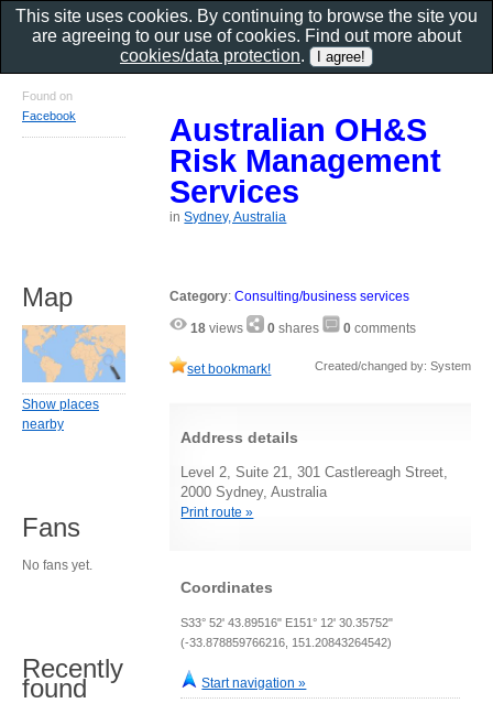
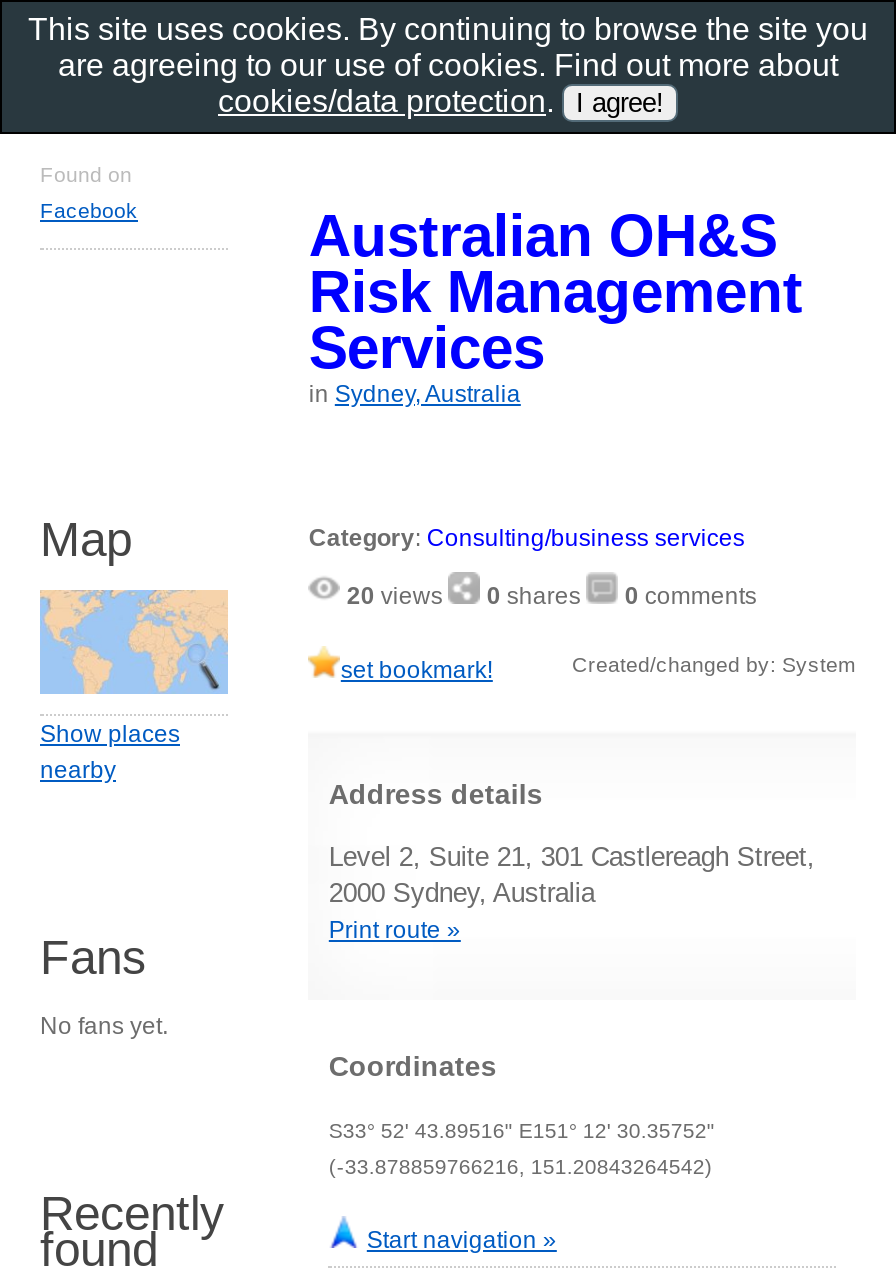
- 18 views 0 shares 0 comments
+ 20 views 0 shares 0 comments
